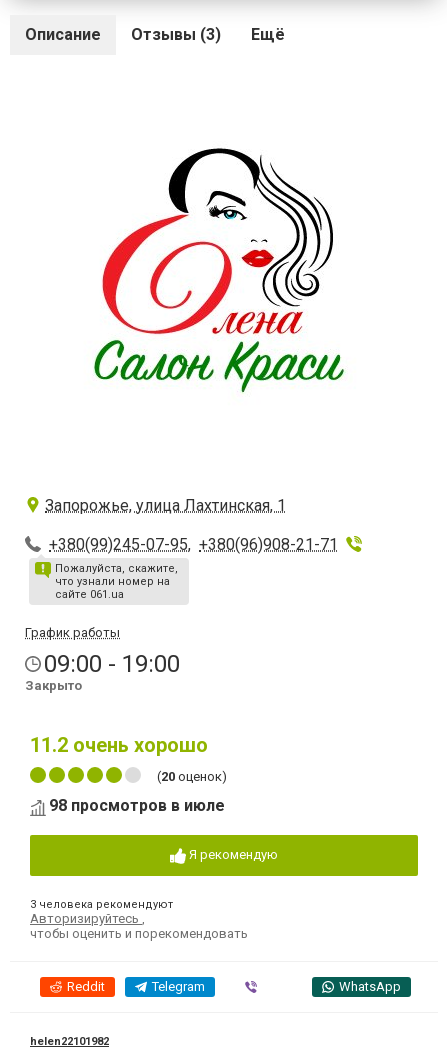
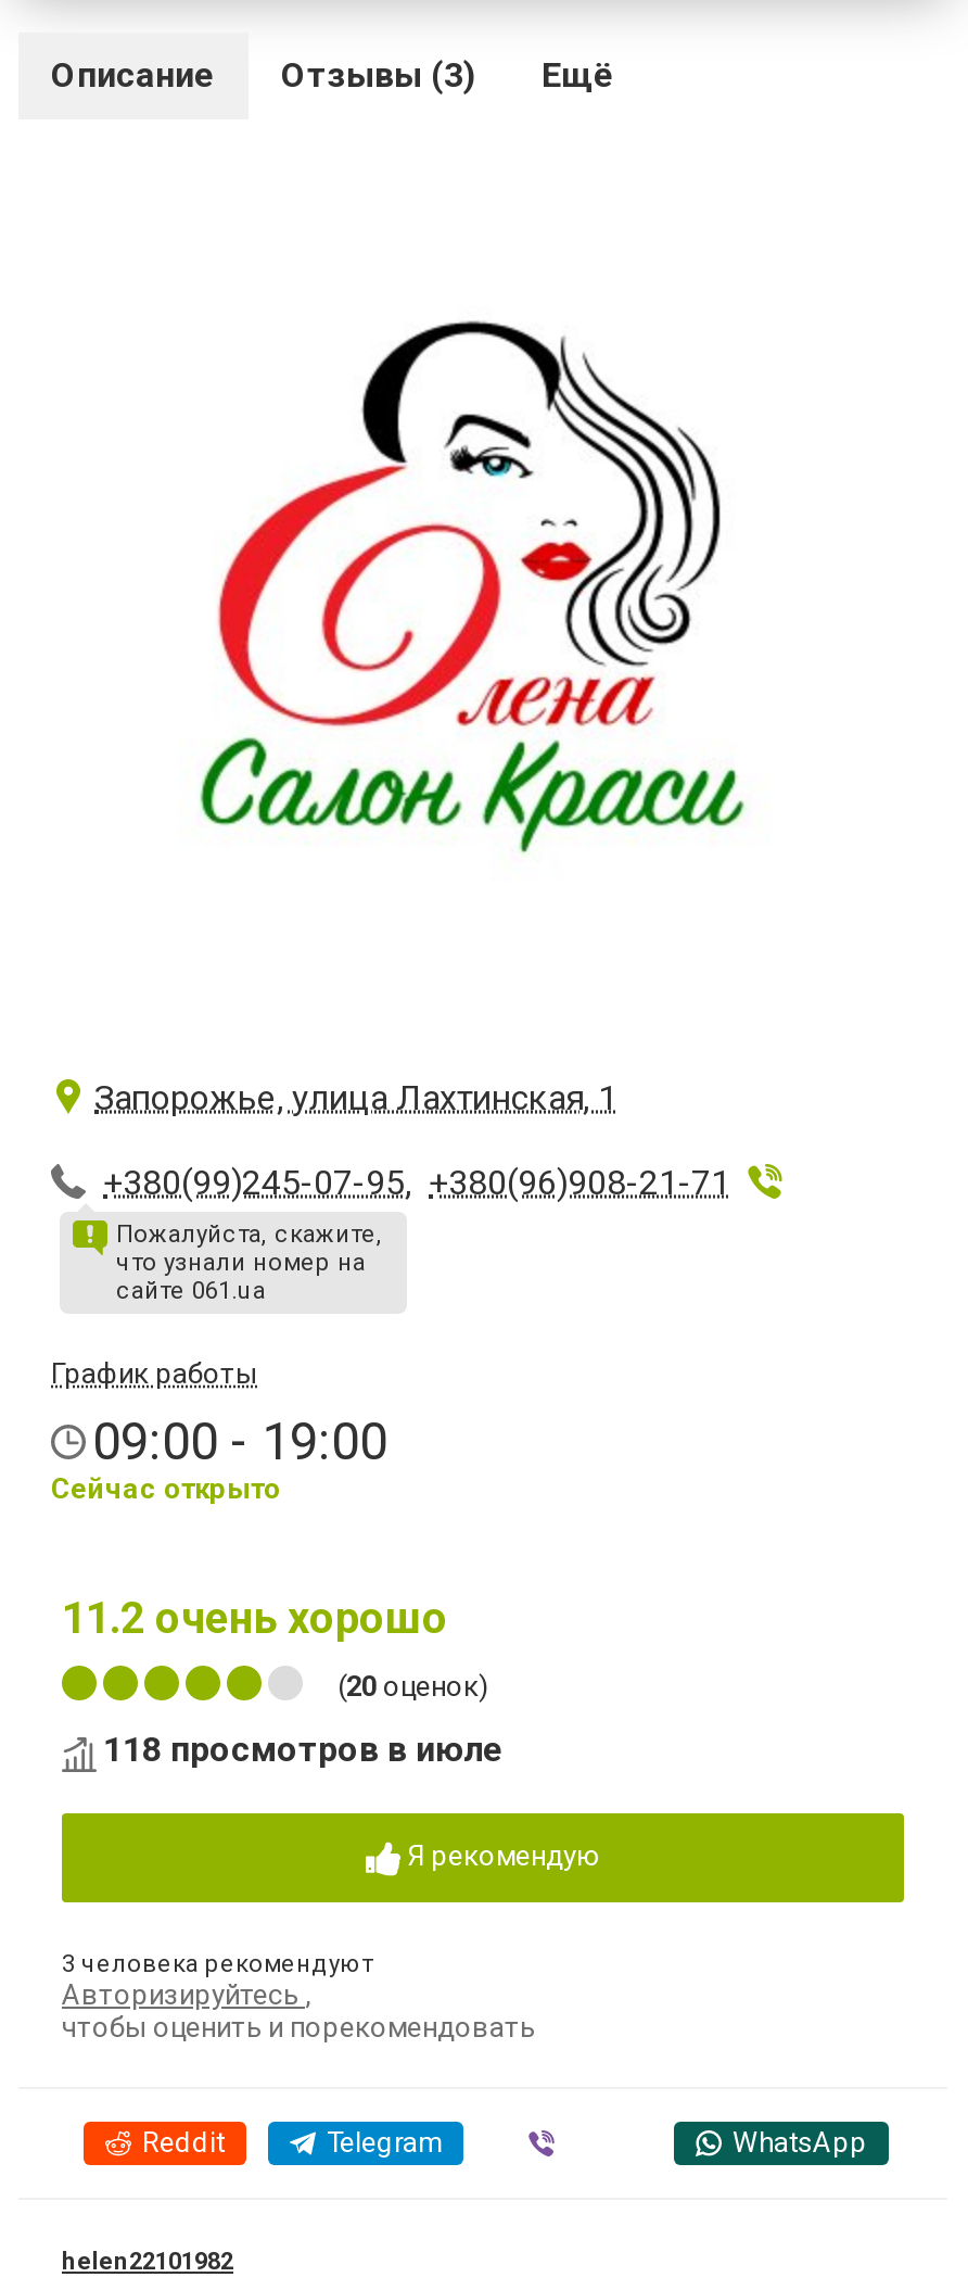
- Закрыто
+ Сейчас открыто

- 98 просмотров в июле
+ 118 просмотров в июле
